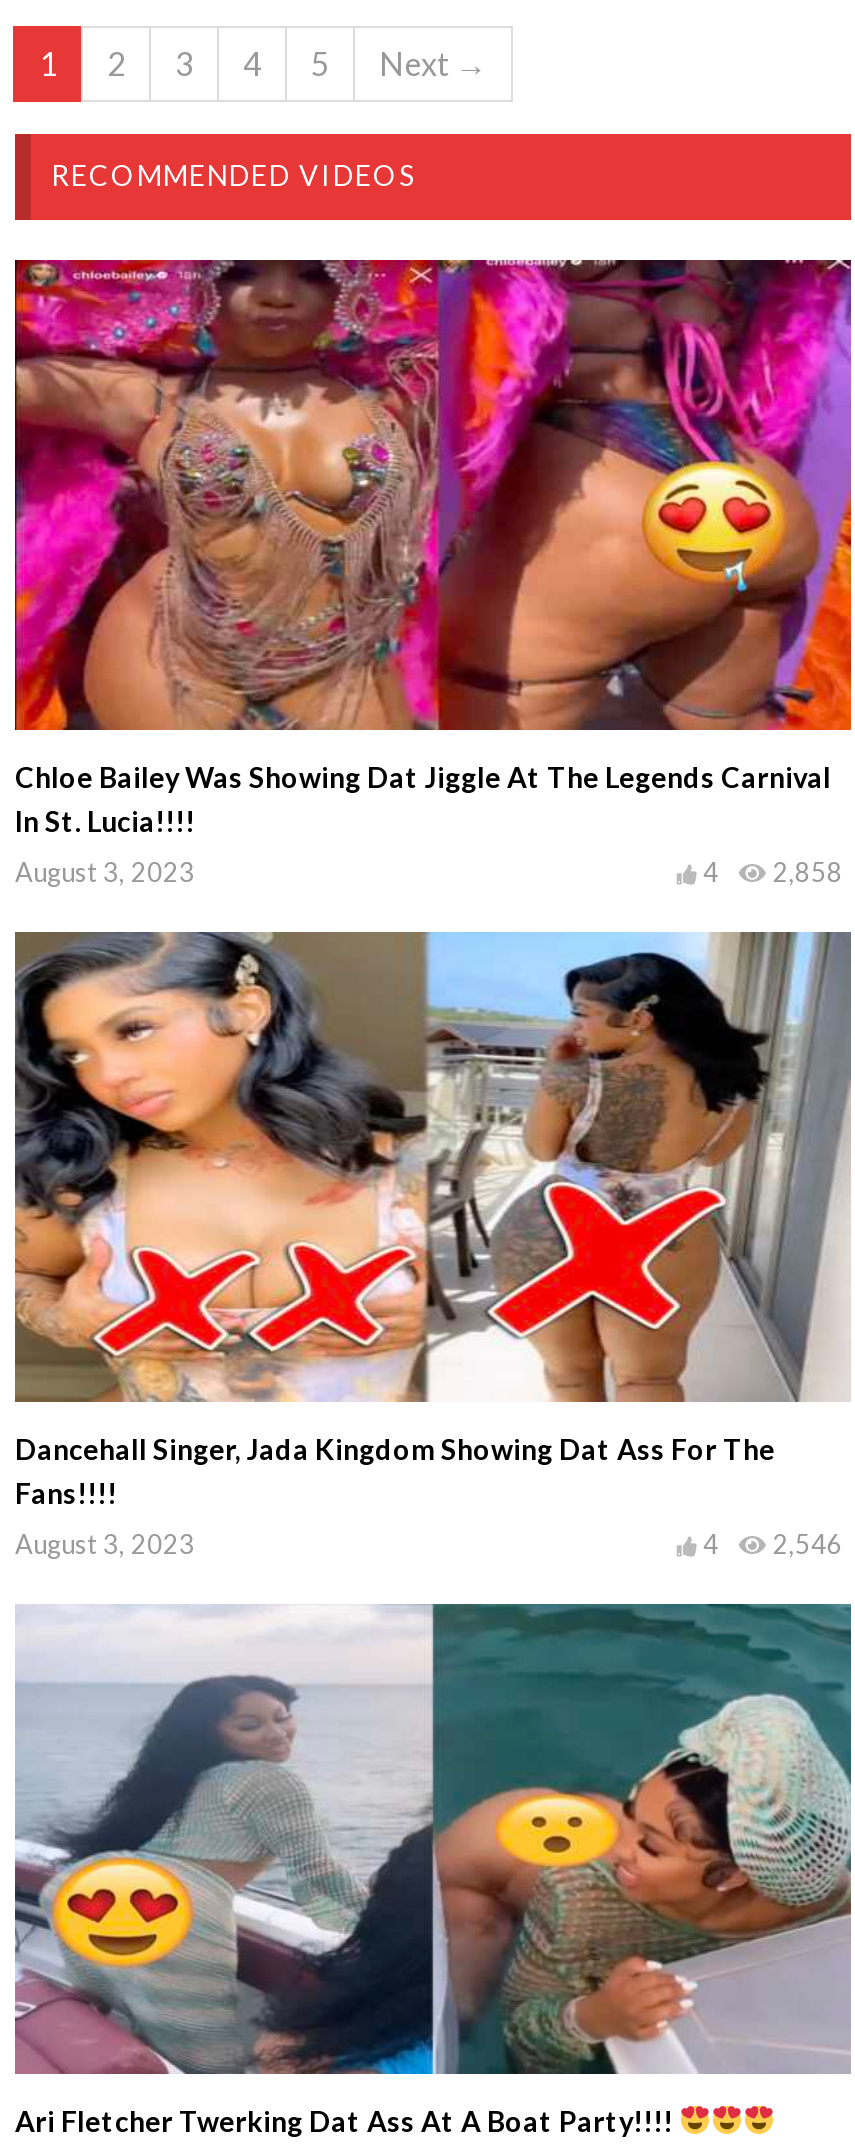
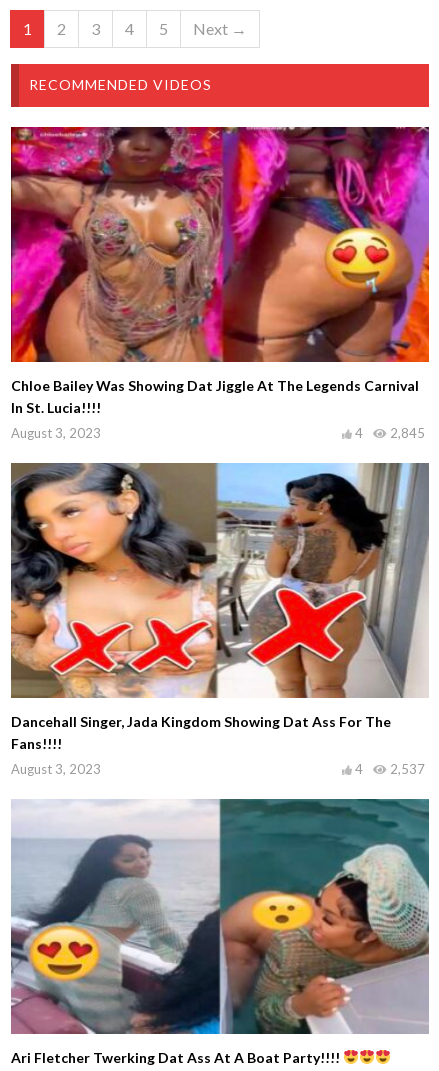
- 4 2,858
+ 4 2,845

- 4 2,546
+ 4 2,537
